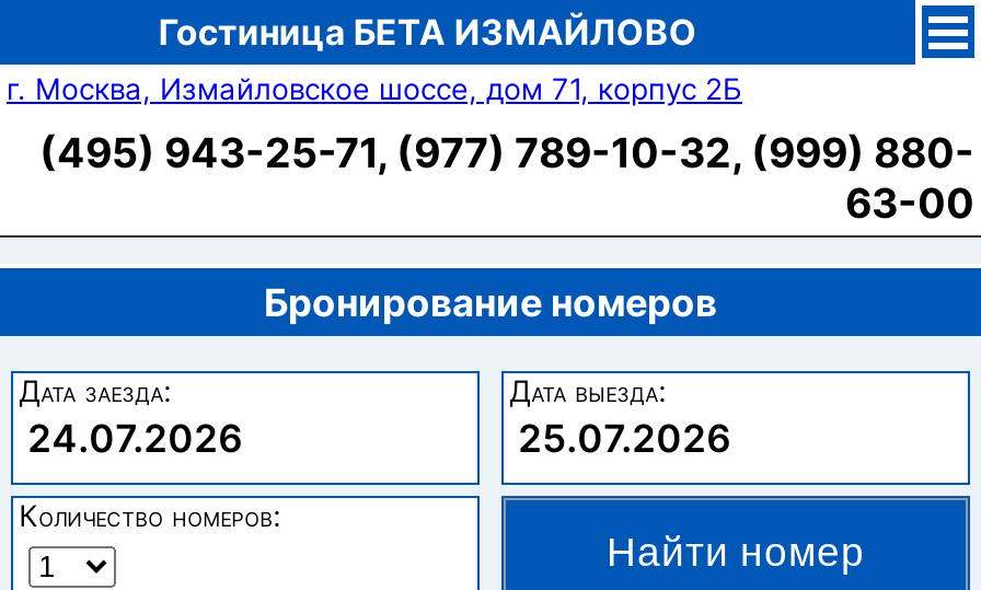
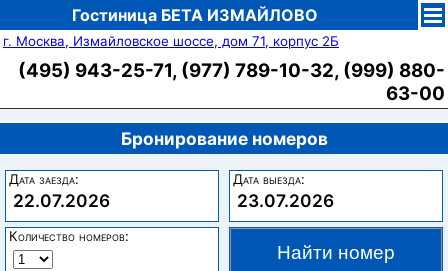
- 24.07.2026
+ 22.07.2026

- 25.07.2026
+ 23.07.2026
